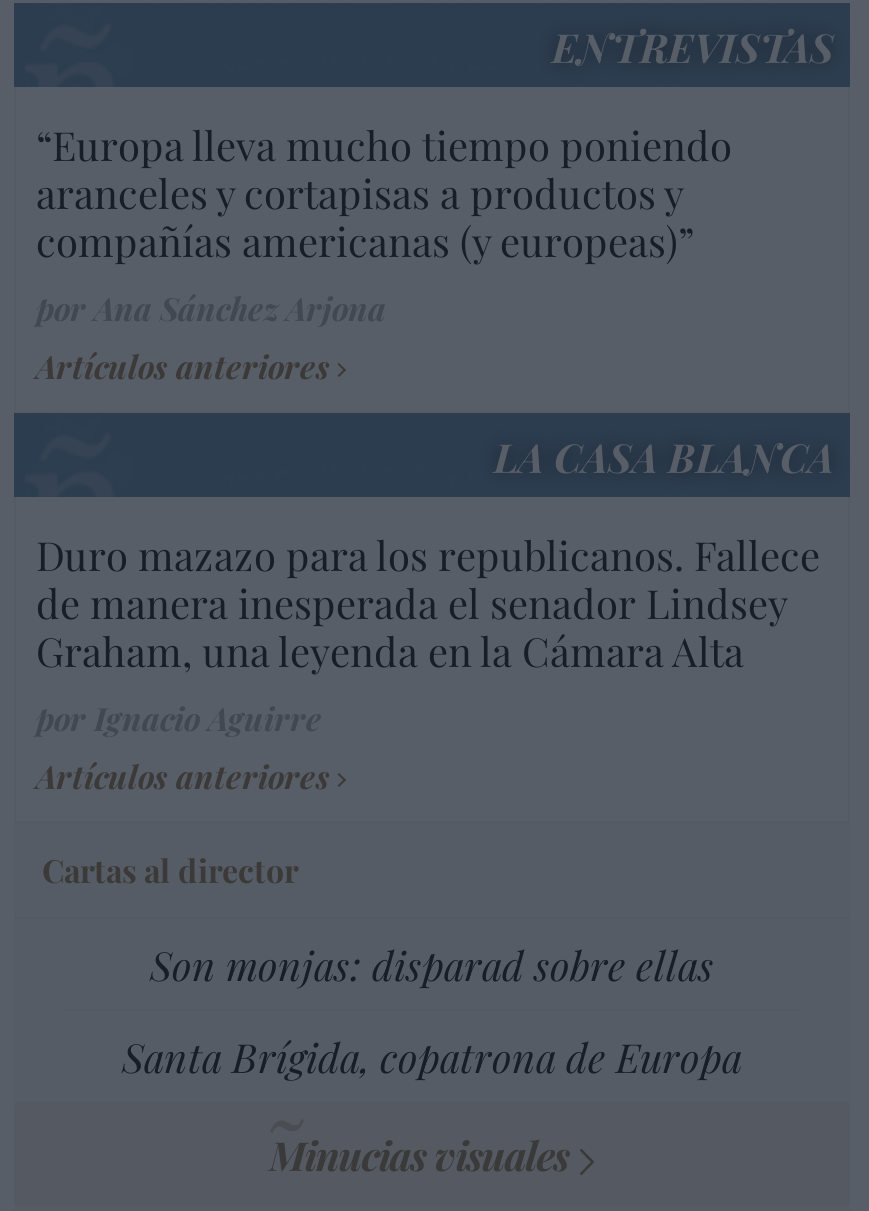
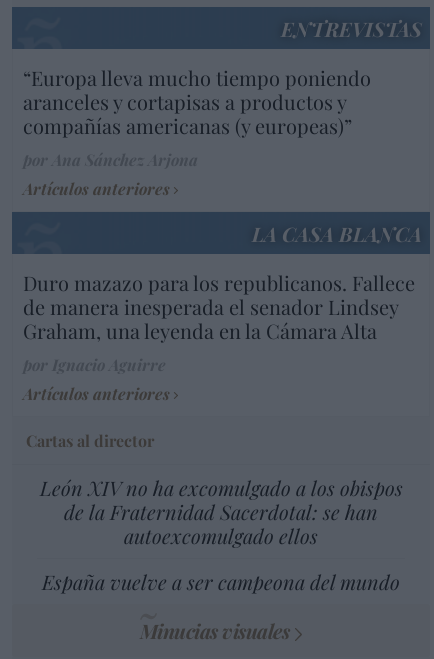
- Son monjas: disparad sobre ellas
+ León XIV no ha excomulgado a los obispos
+ de la Fraternidad Sacerdotal: se han
+ autoexcomulgado ellos

- Santa Brígida, copatrona de Europa
+ España vuelve a ser campeona del mundo
